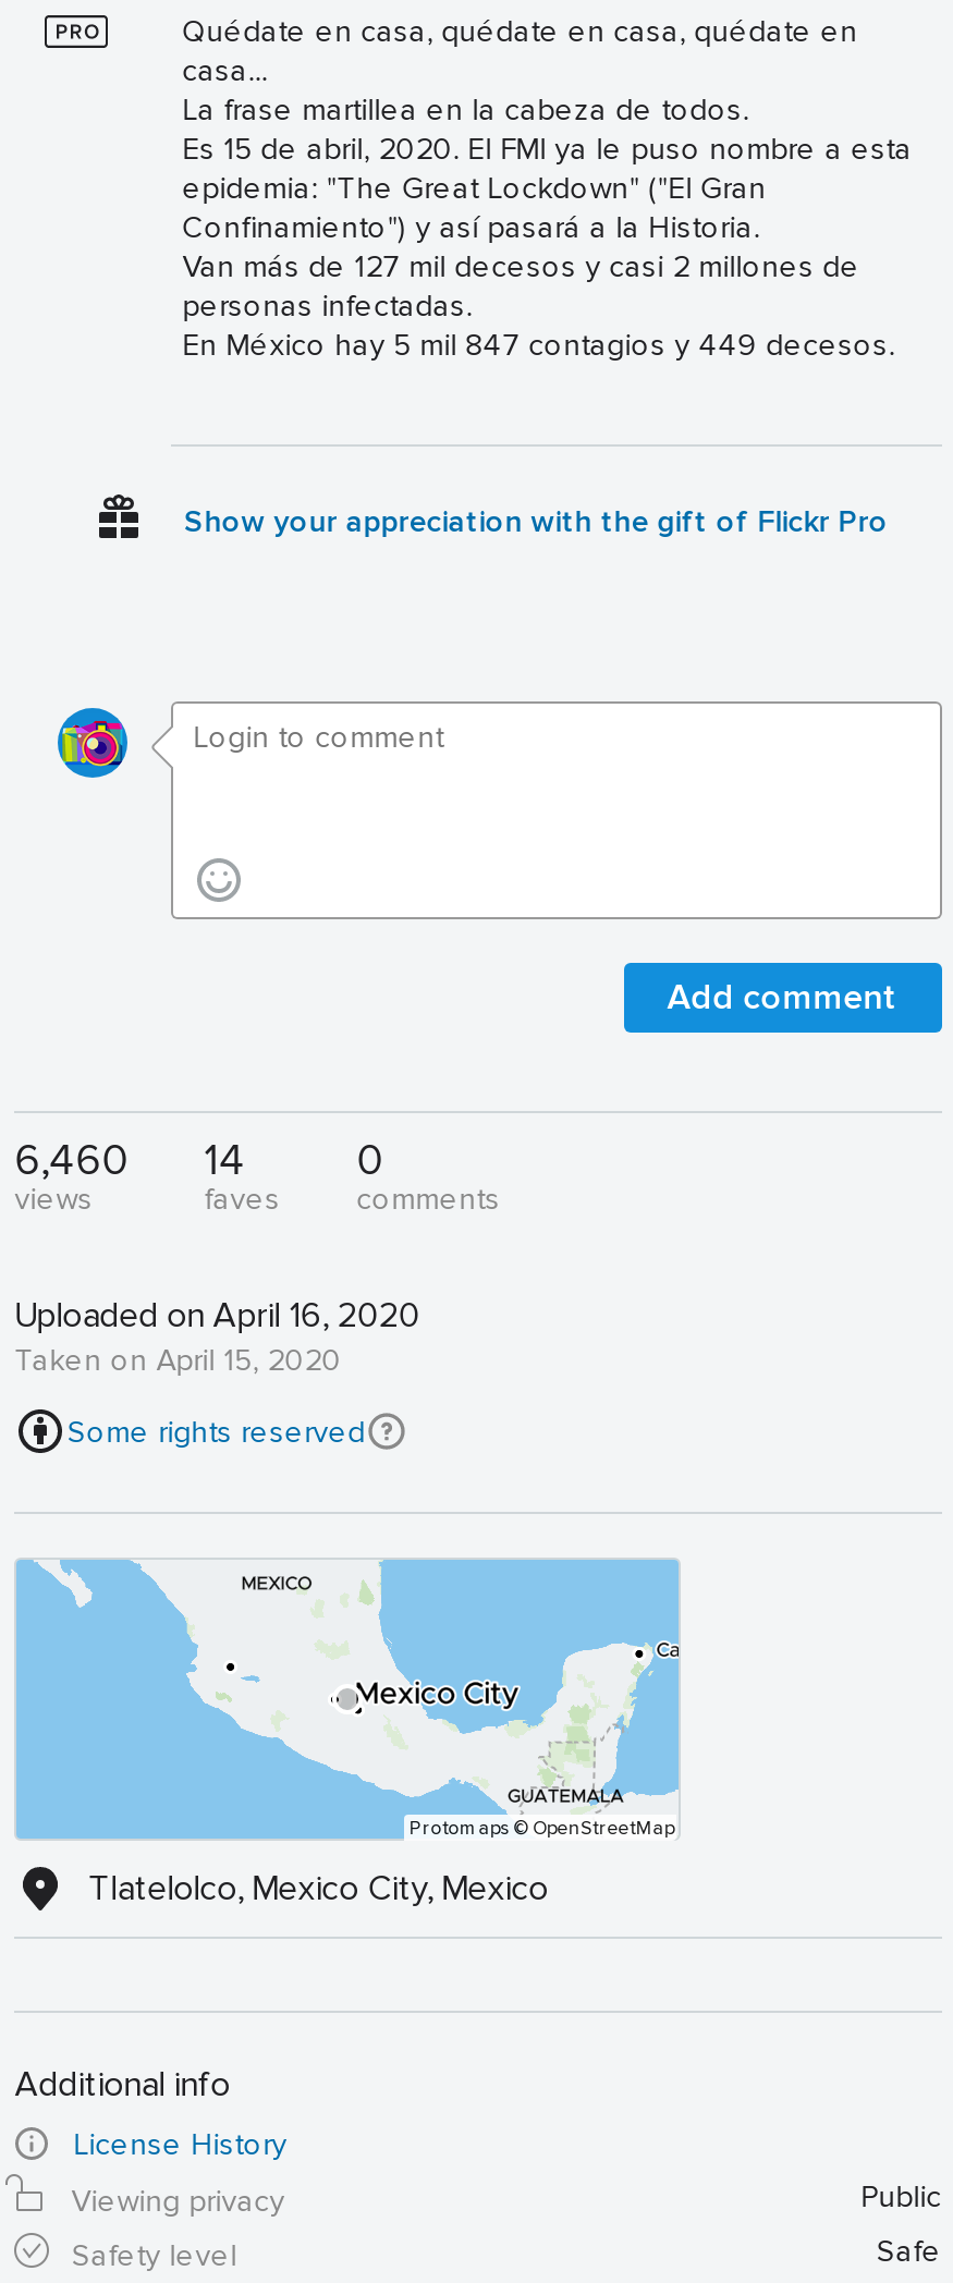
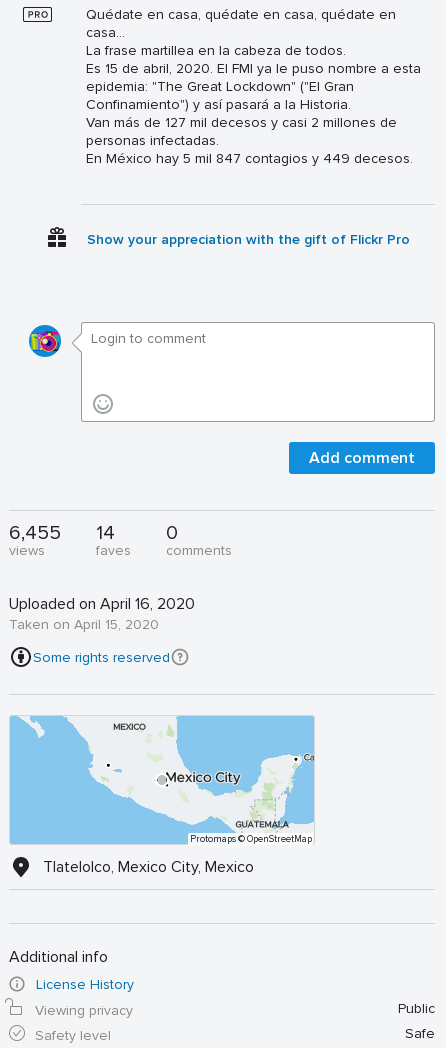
- 6,460 14
+ 6,455 14
